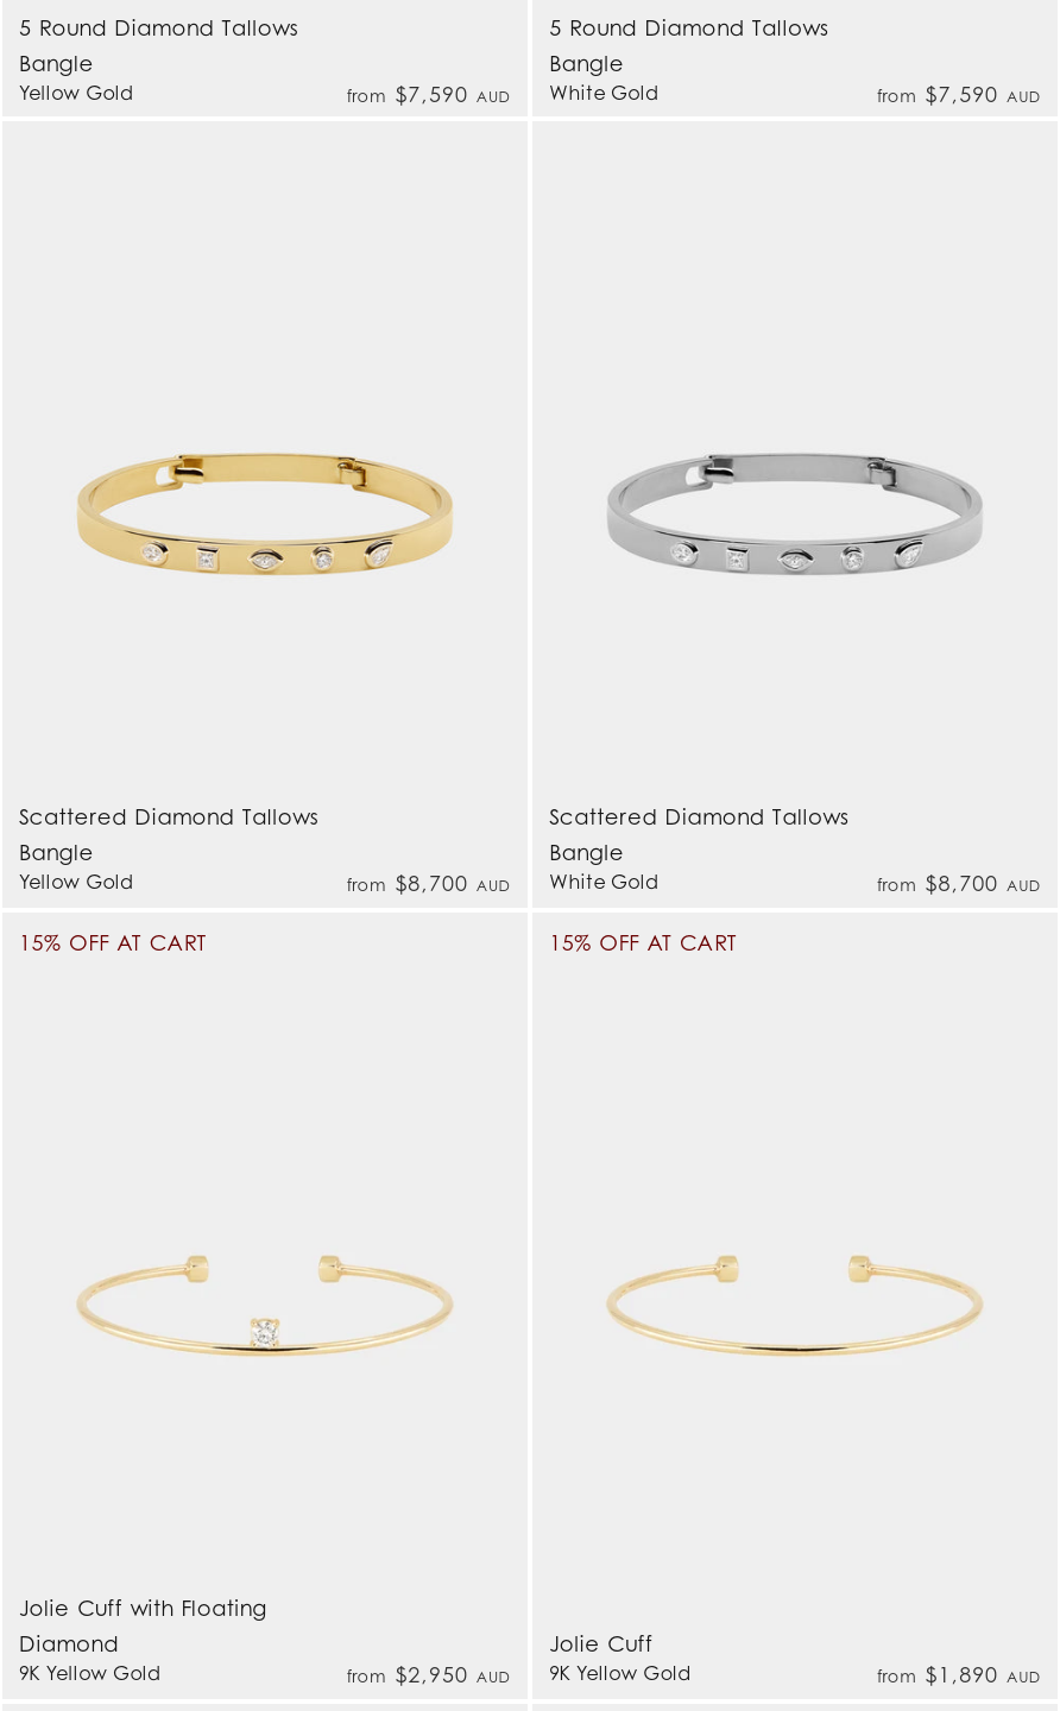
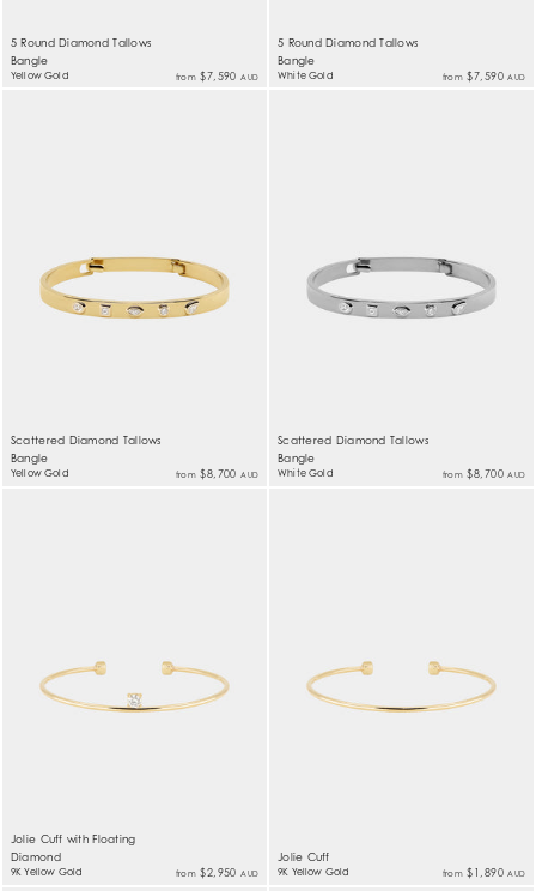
- 15% OFF AT CART

- 15% OFF AT CART
